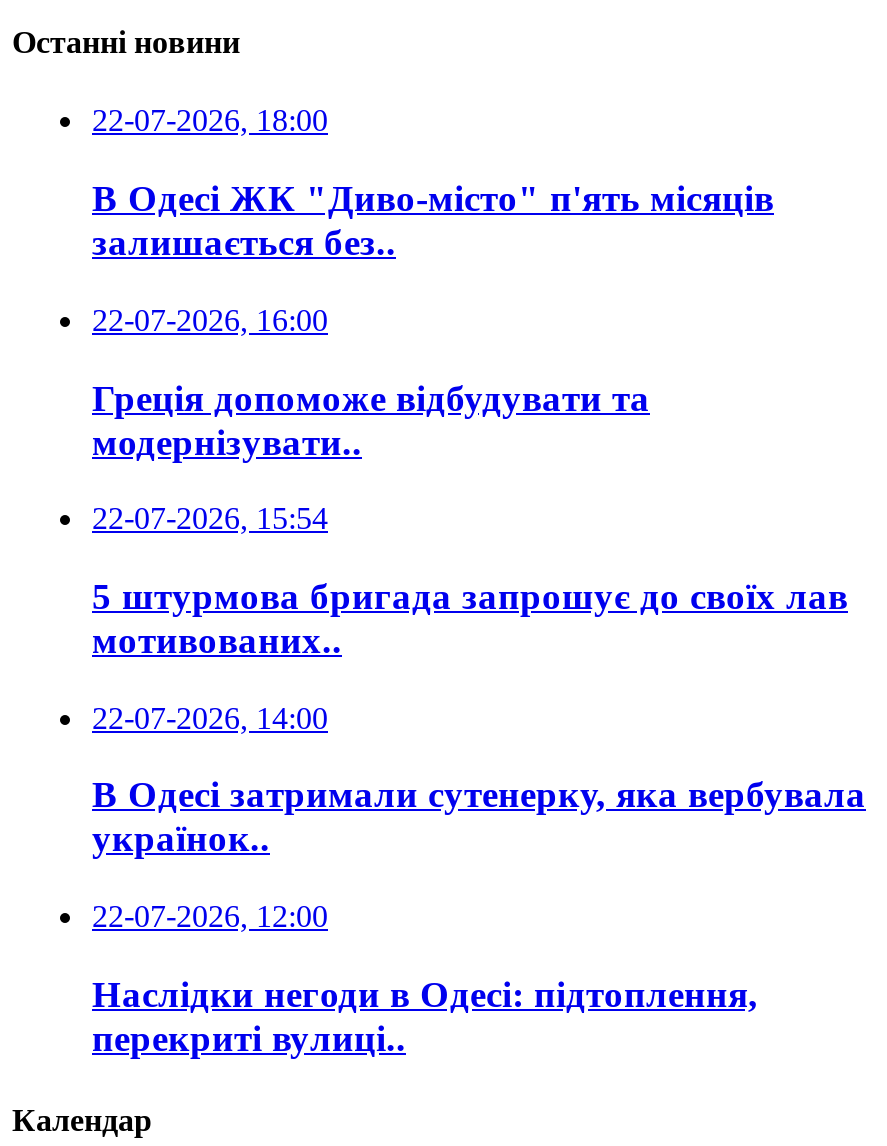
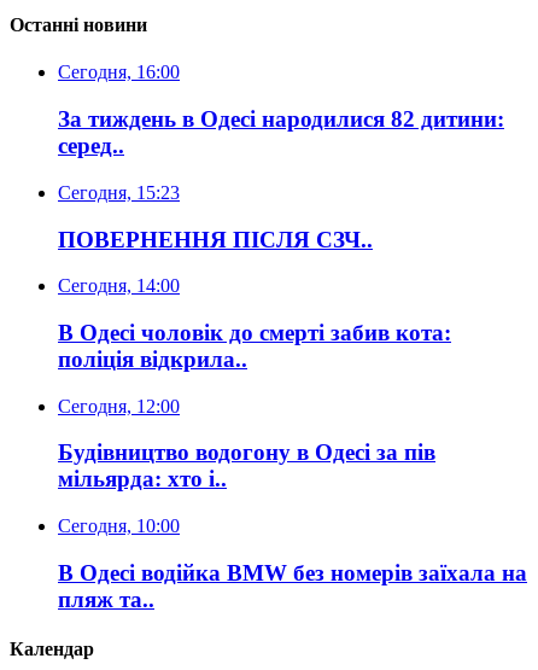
- 22-07-2026, 18:00
+ Сегодня, 16:00

- В Одесі ЖК "Диво-місто" п'ять місяців
- залишається без..
+ За тиждень в Одесі народилися 82 дитини:
+ серед..

- 22-07-2026, 16:00
+ Сегодня, 15:23

- Греція допоможе відбудувати та
- модернізувати..
+ ПОВЕРНЕННЯ ПІСЛЯ СЗЧ..

- 22-07-2026, 15:54
+ Сегодня, 14:00

- 5 штурмова бригада запрошує до своїх лав
- мотивованих..
+ В Одесі чоловік до смерті забив кота:
+ поліція відкрила..

- 22-07-2026, 14:00
+ Сегодня, 12:00

- В Одесі затримали сутенерку, яка вербувала
- українок..
+ Будівництво водогону в Одесі за пів
+ мільярда: хто і..

- 22-07-2026, 12:00
+ Сегодня, 10:00

- Наслідки негоди в Одесі: підтоплення,
- перекриті вулиці..
+ В Одесі водійка BMW без номерів заїхала на
+ пляж та..
